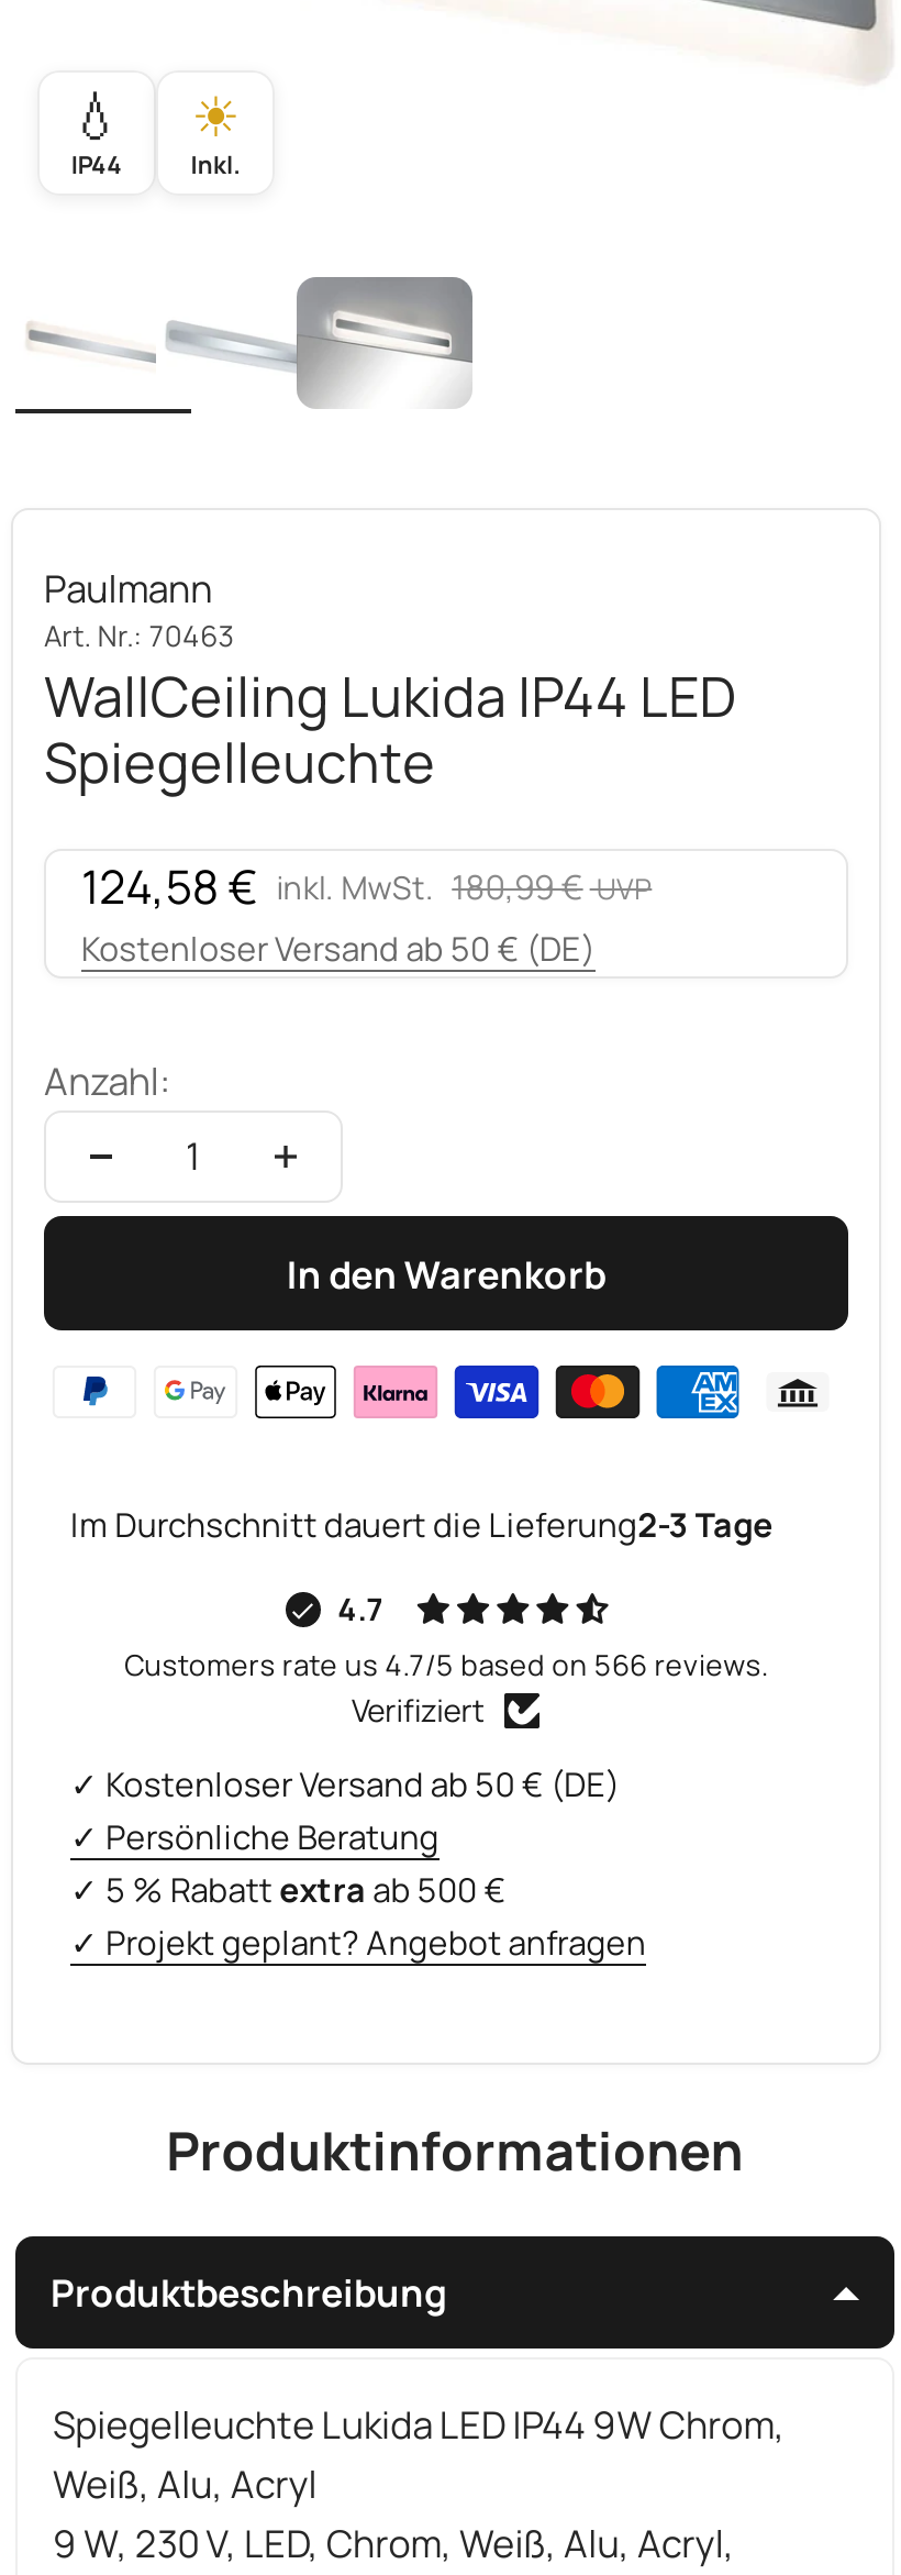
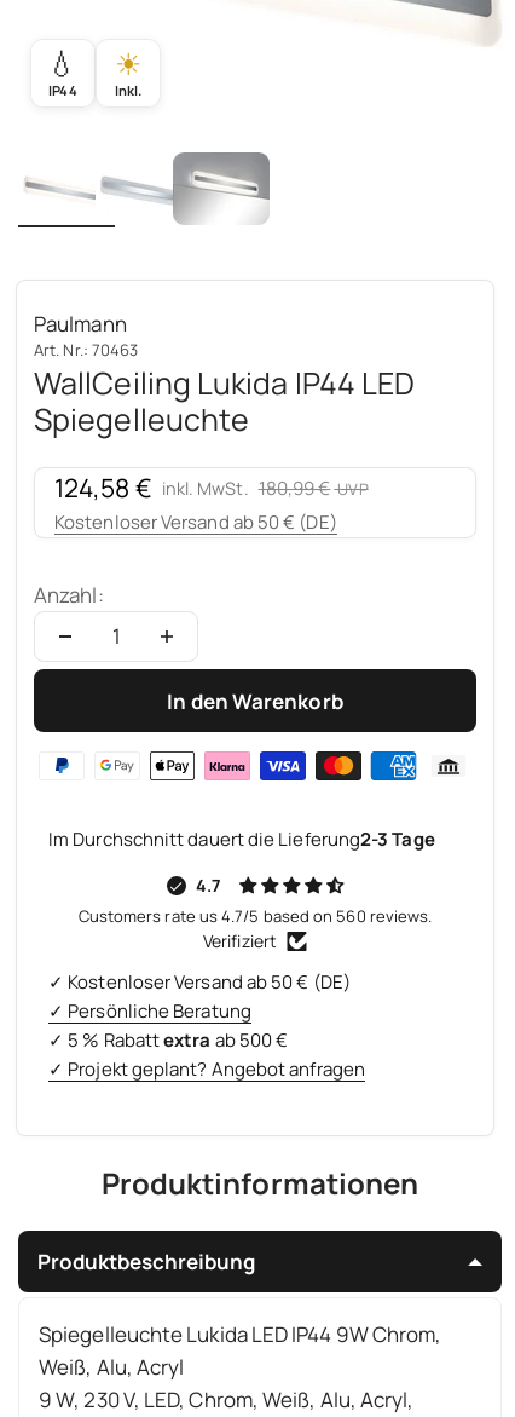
- Customers rate us 4.7/5 based on 566 reviews.
+ Customers rate us 4.7/5 based on 560 reviews.
